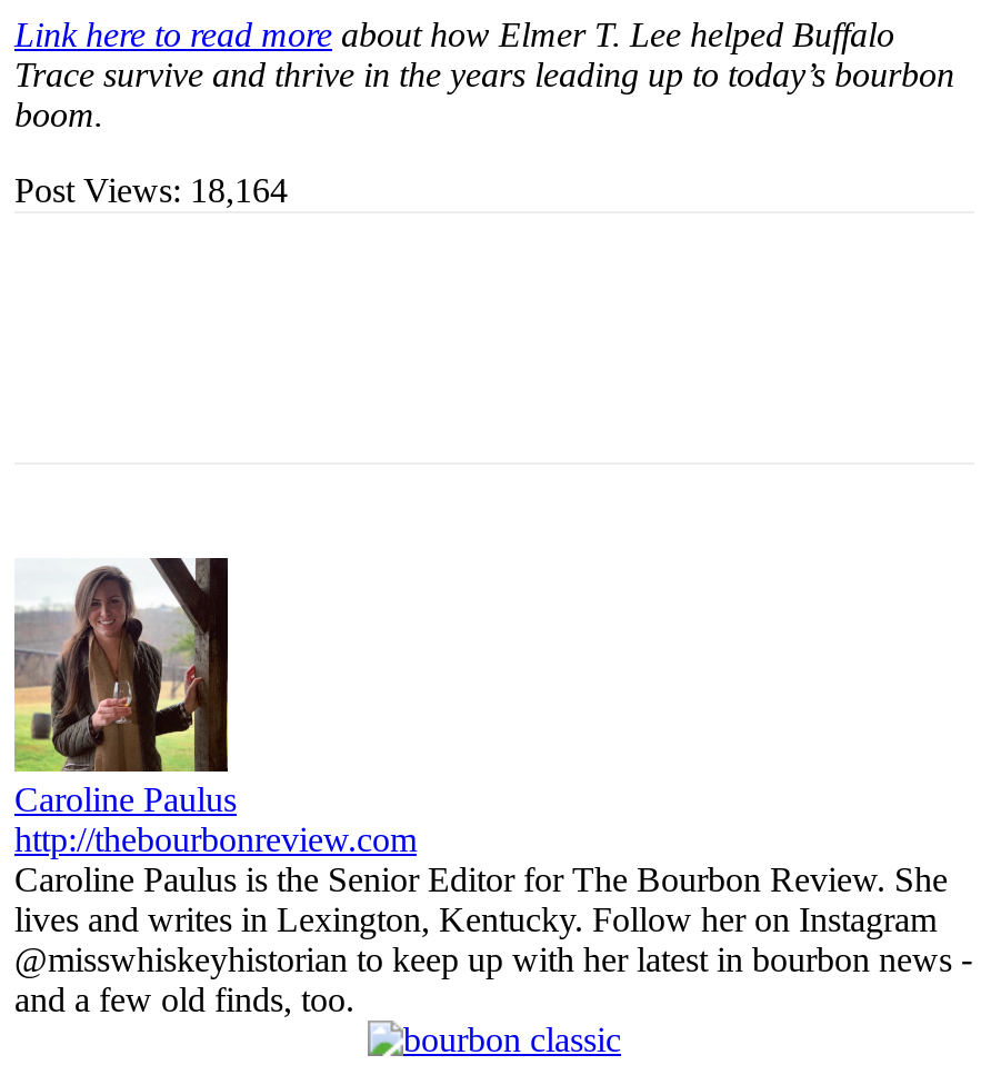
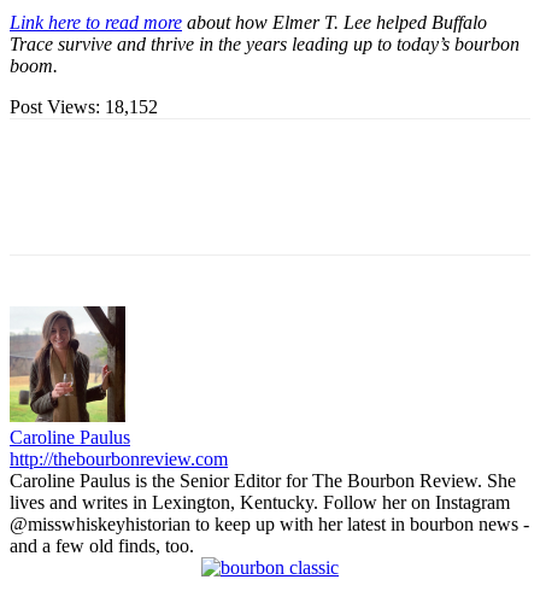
- Post Views: 18,164
+ Post Views: 18,152
